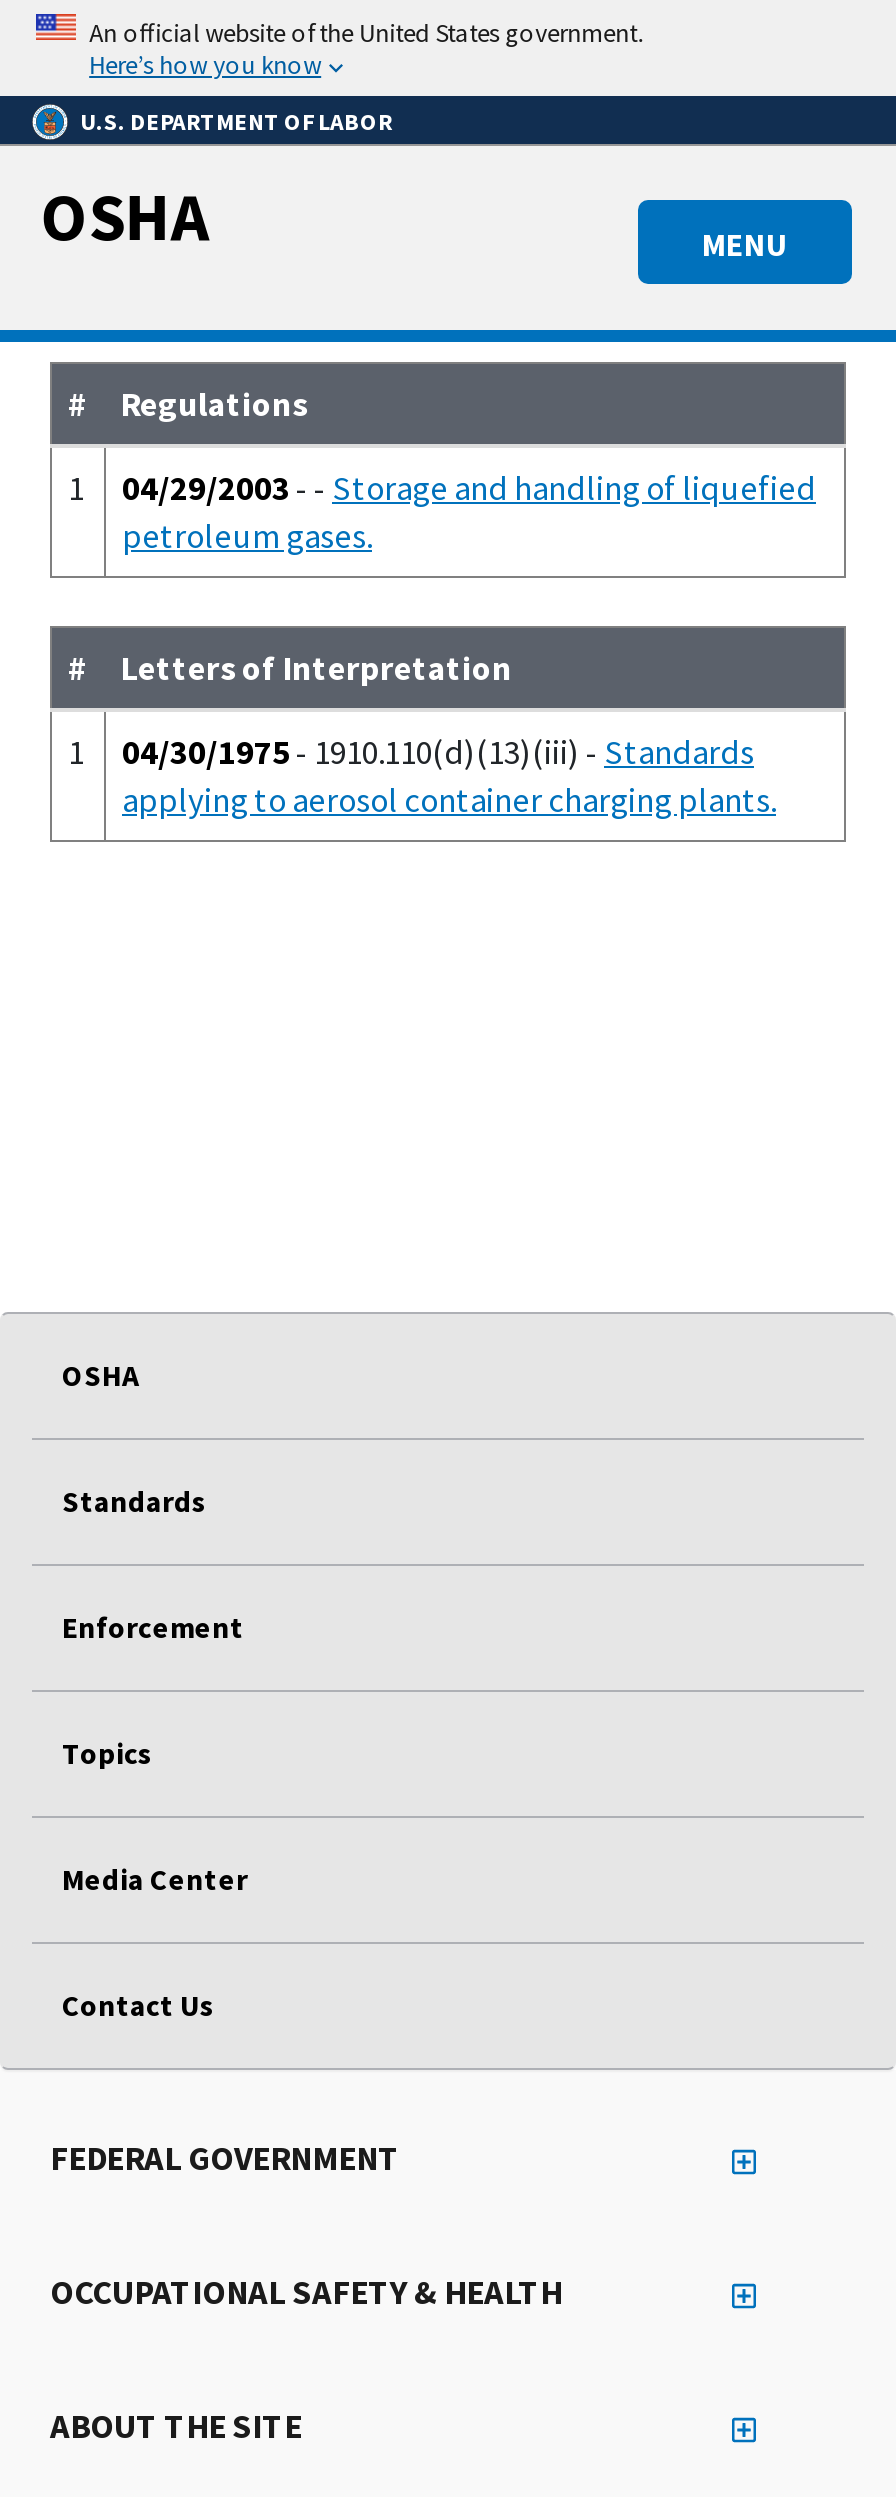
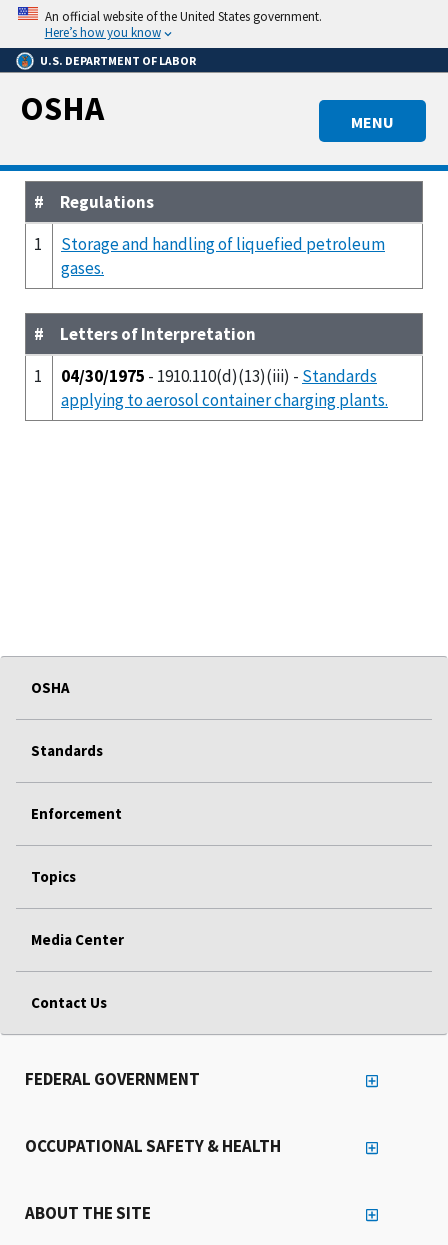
- 04/29/2003 - - Storage and handling of liquefied
- petroleum gases.
+ Storage and handling of liquefied petroleum
+ gases.
